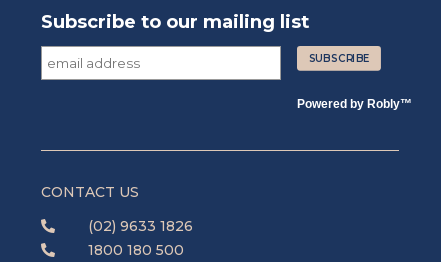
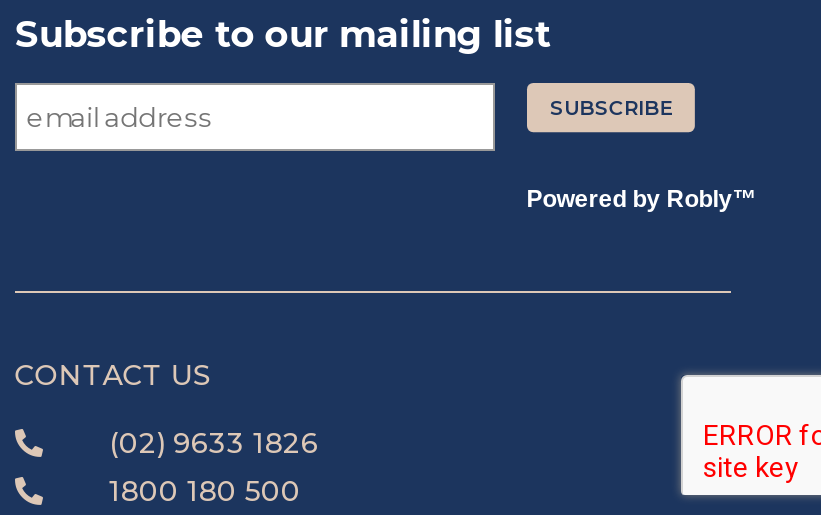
+ [image]
